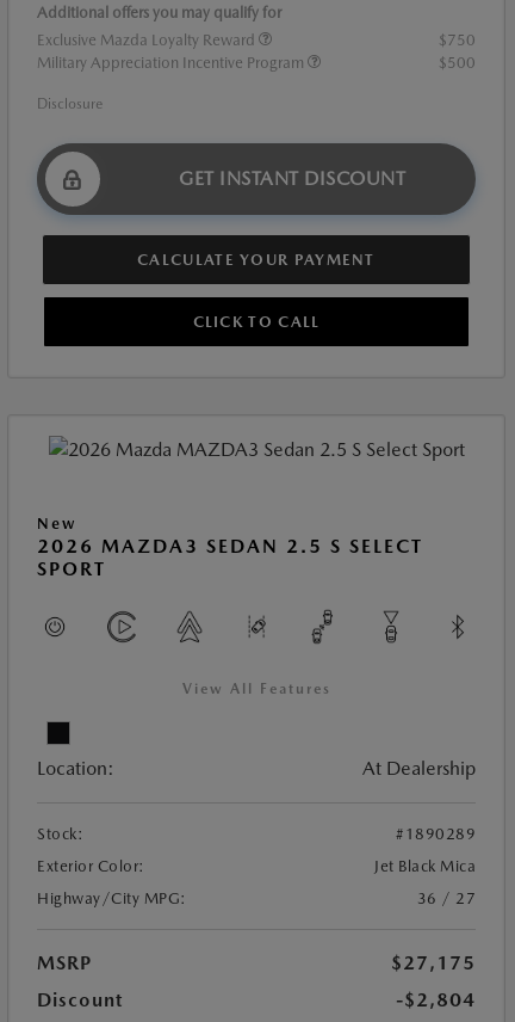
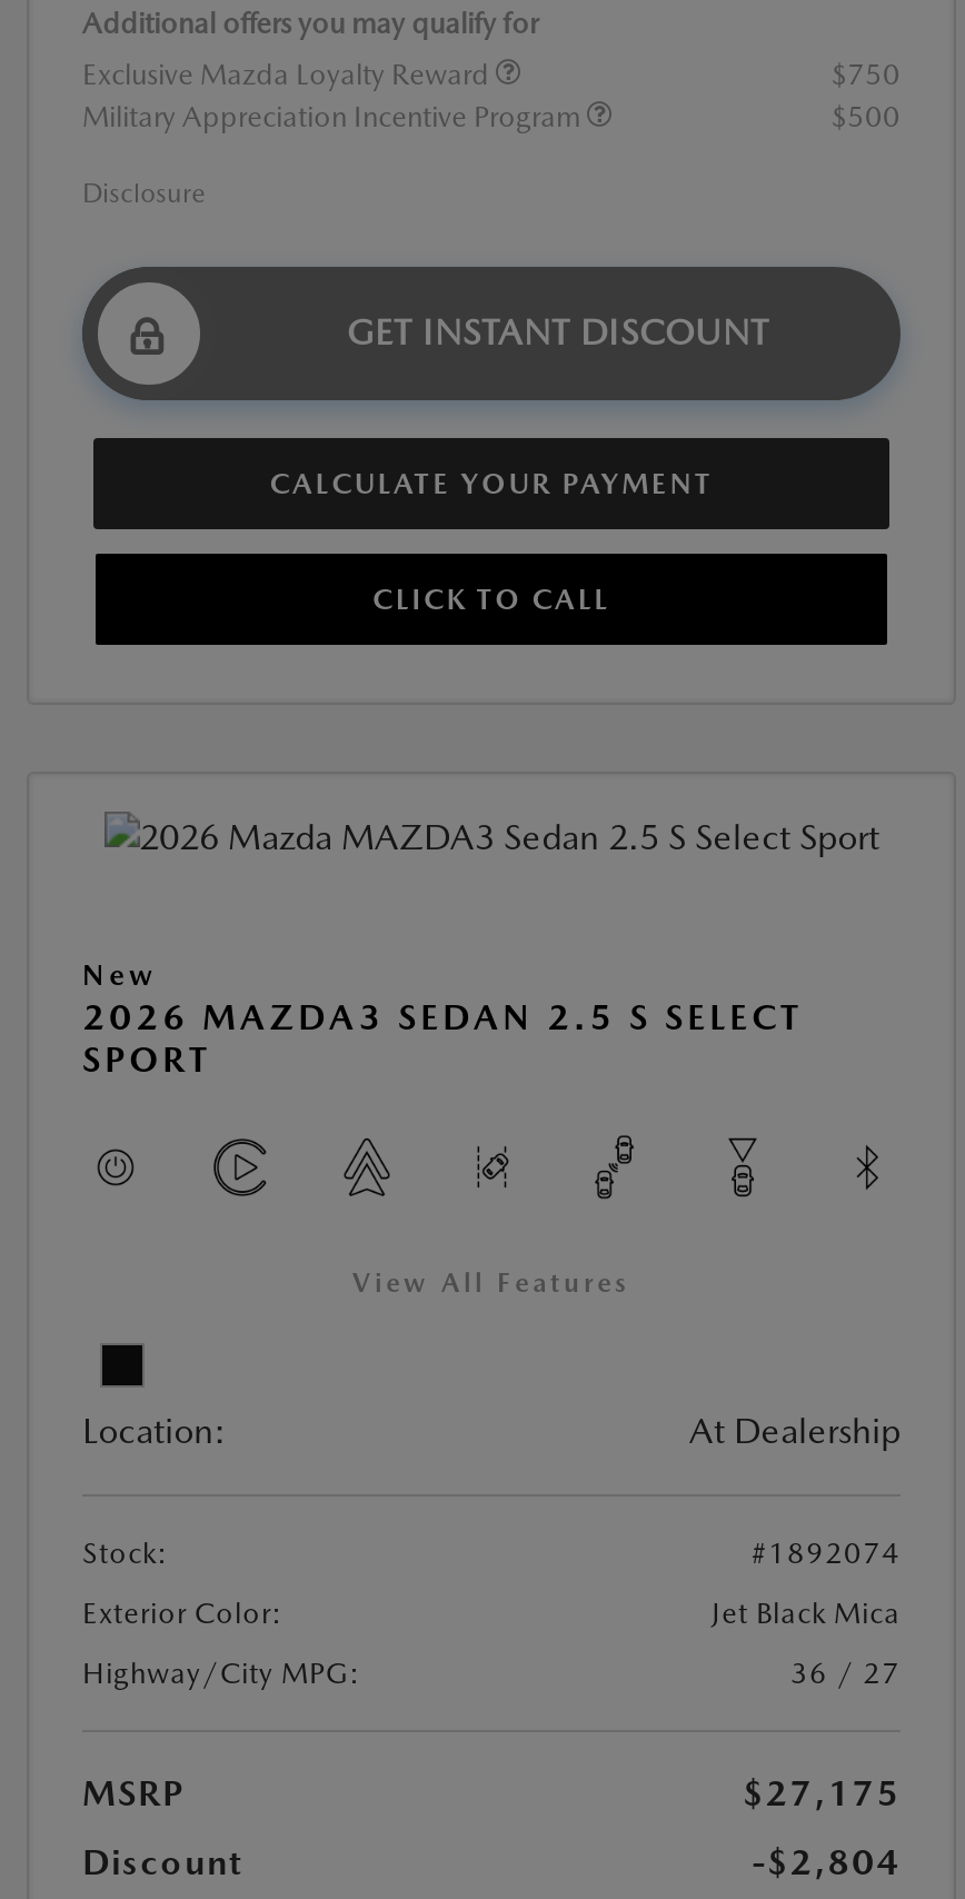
- #1890289
+ #1892074
